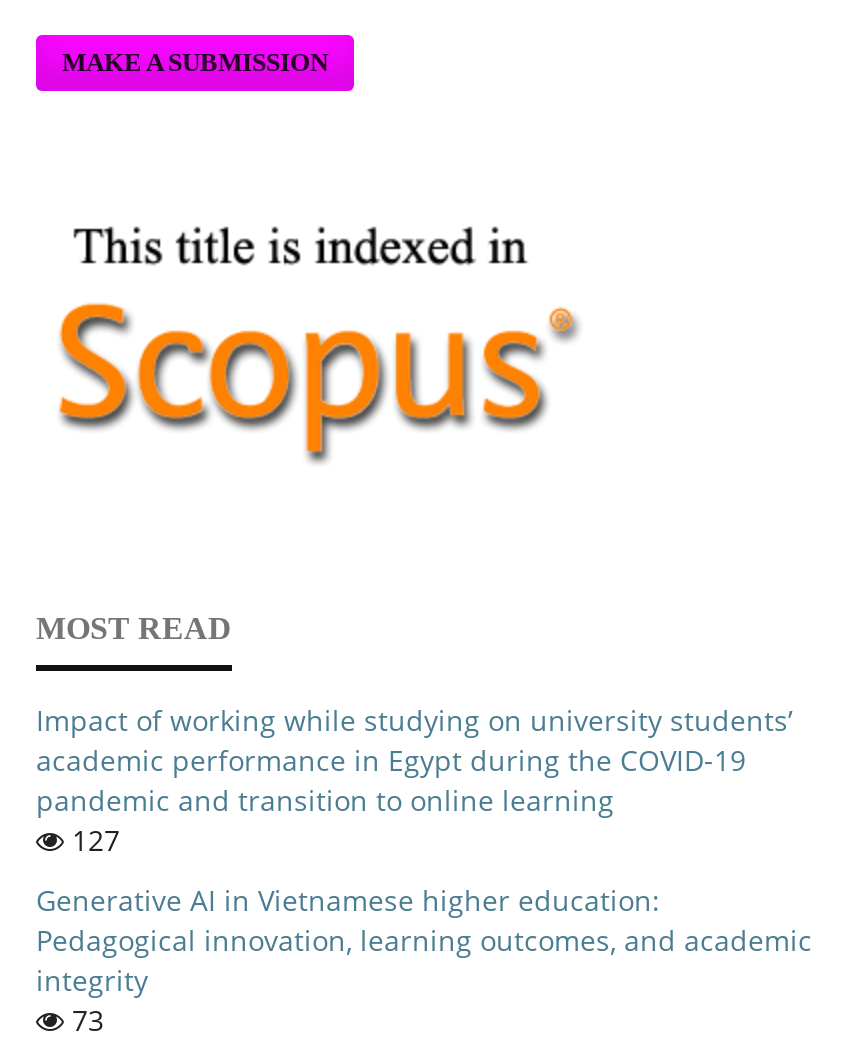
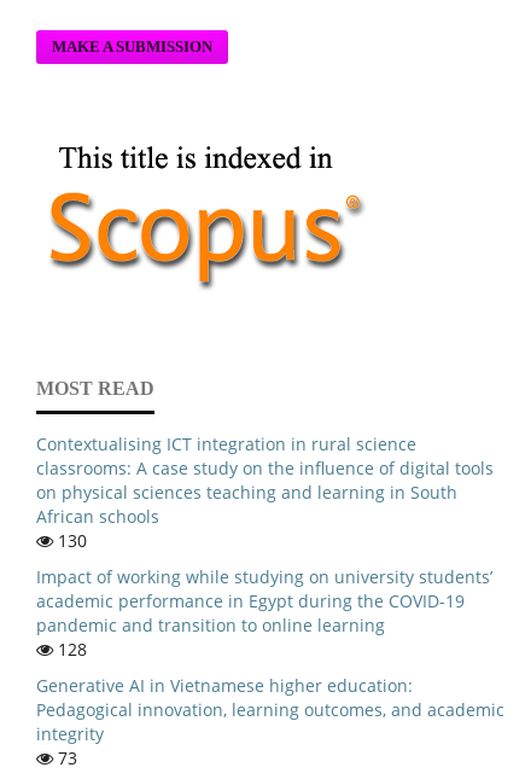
+ Contextualising ICT integration in rural science
+ classrooms: A case study on the influence of digital tools
+ on physical sciences teaching and learning in South
+ African schools
+ 130

- 127
+ 128
